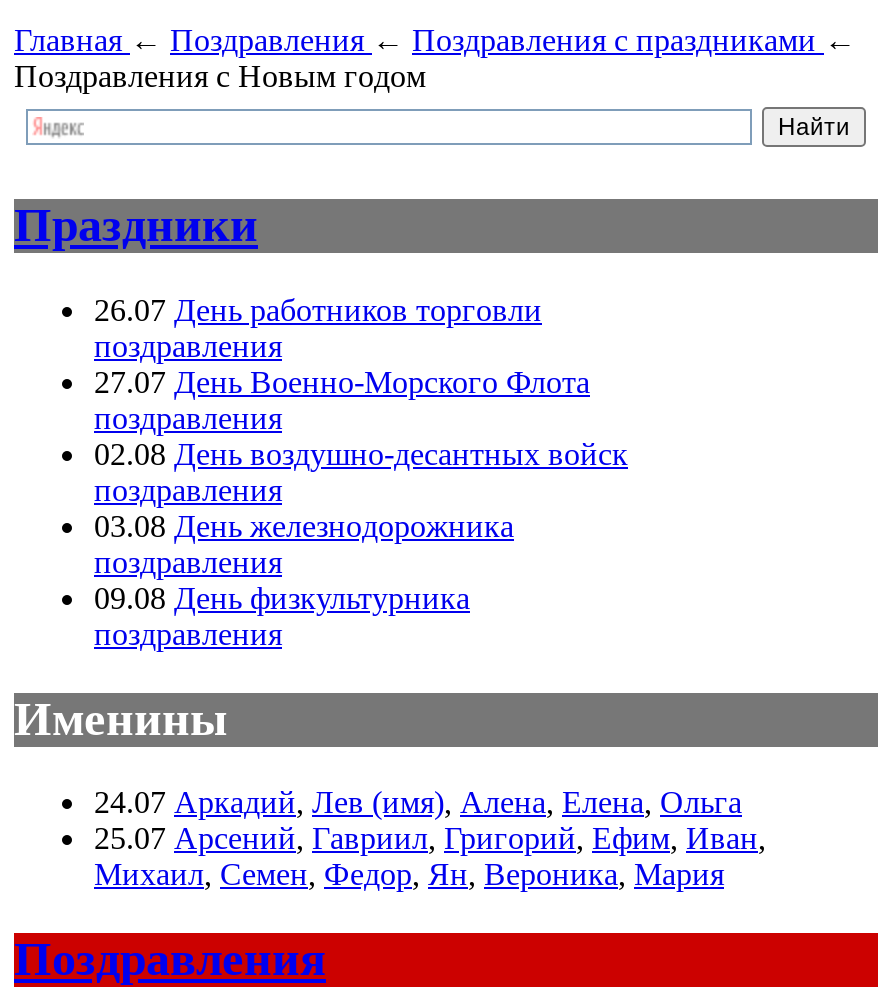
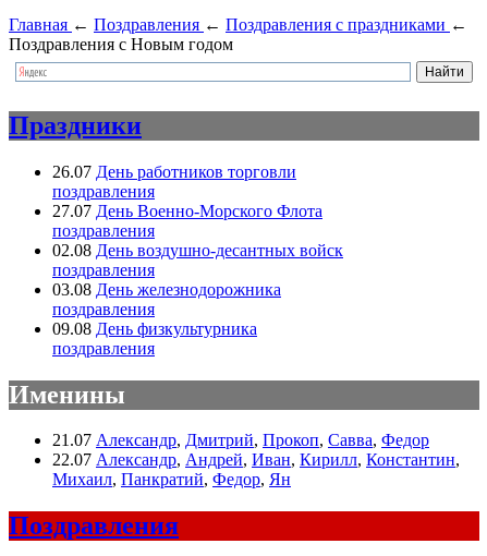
- 24.07 Аркадий, Лев (имя), Алена, Елена, Ольга
- 25.07 Арсений, Гавриил, Григорий, Ефим, Иван,
- Михаил, Семен, Федор, Ян, Вероника, Мария
+ 21.07 Александр, Дмитрий, Прокоп, Савва, Федор
+ 22.07 Александр, Андрей, Иван, Кирилл, Константин,
+ Михаил, Панкратий, Федор, Ян
